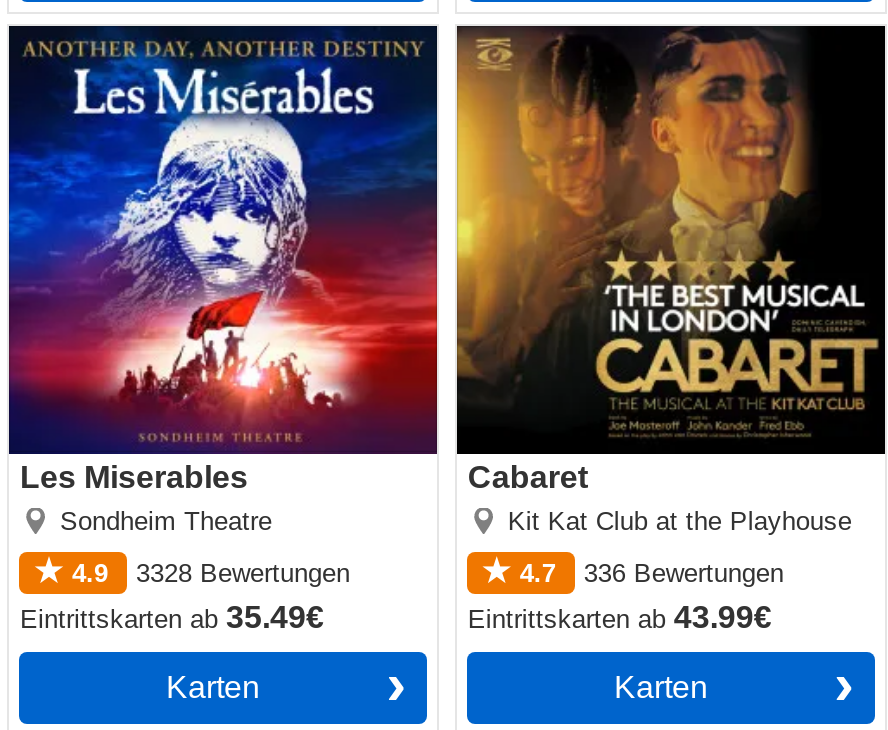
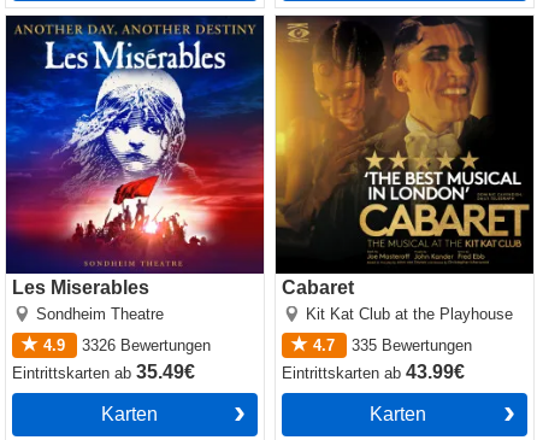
- 4.9 3328 Bewertungen
+ 4.9 3326 Bewertungen

- 4.7 336 Bewertungen
+ 4.7 335 Bewertungen
